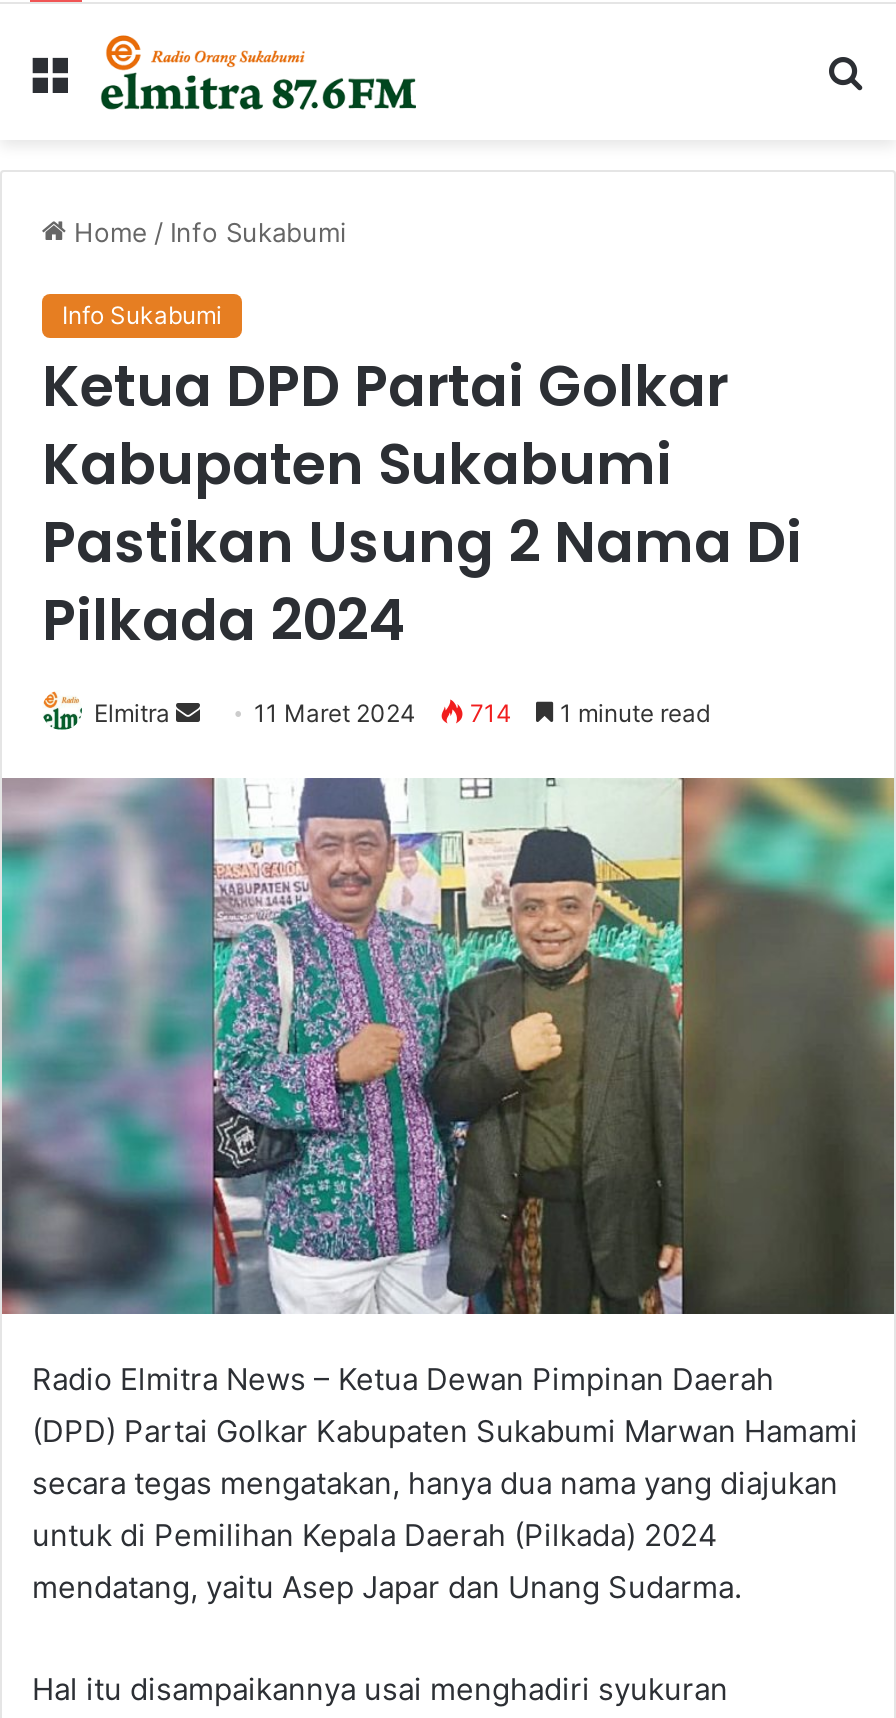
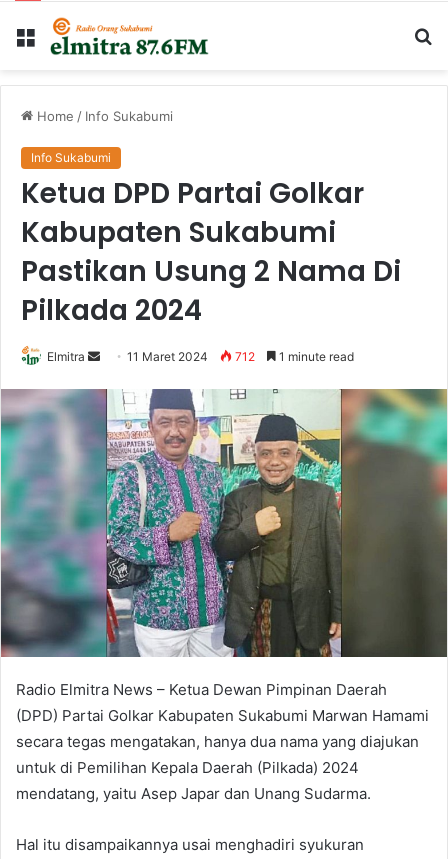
- 714
+ 712
